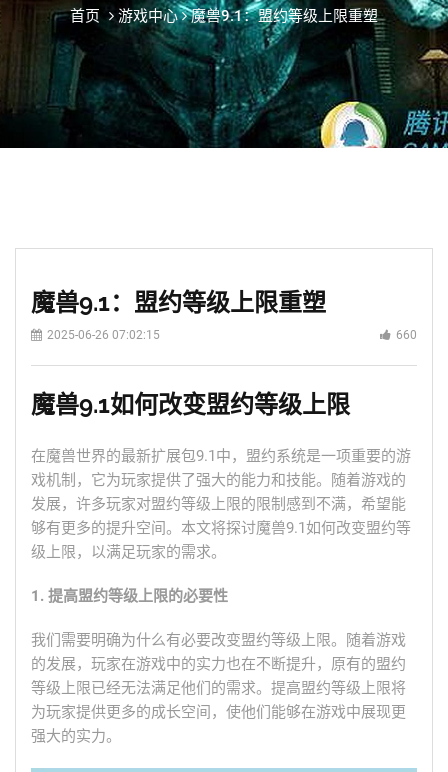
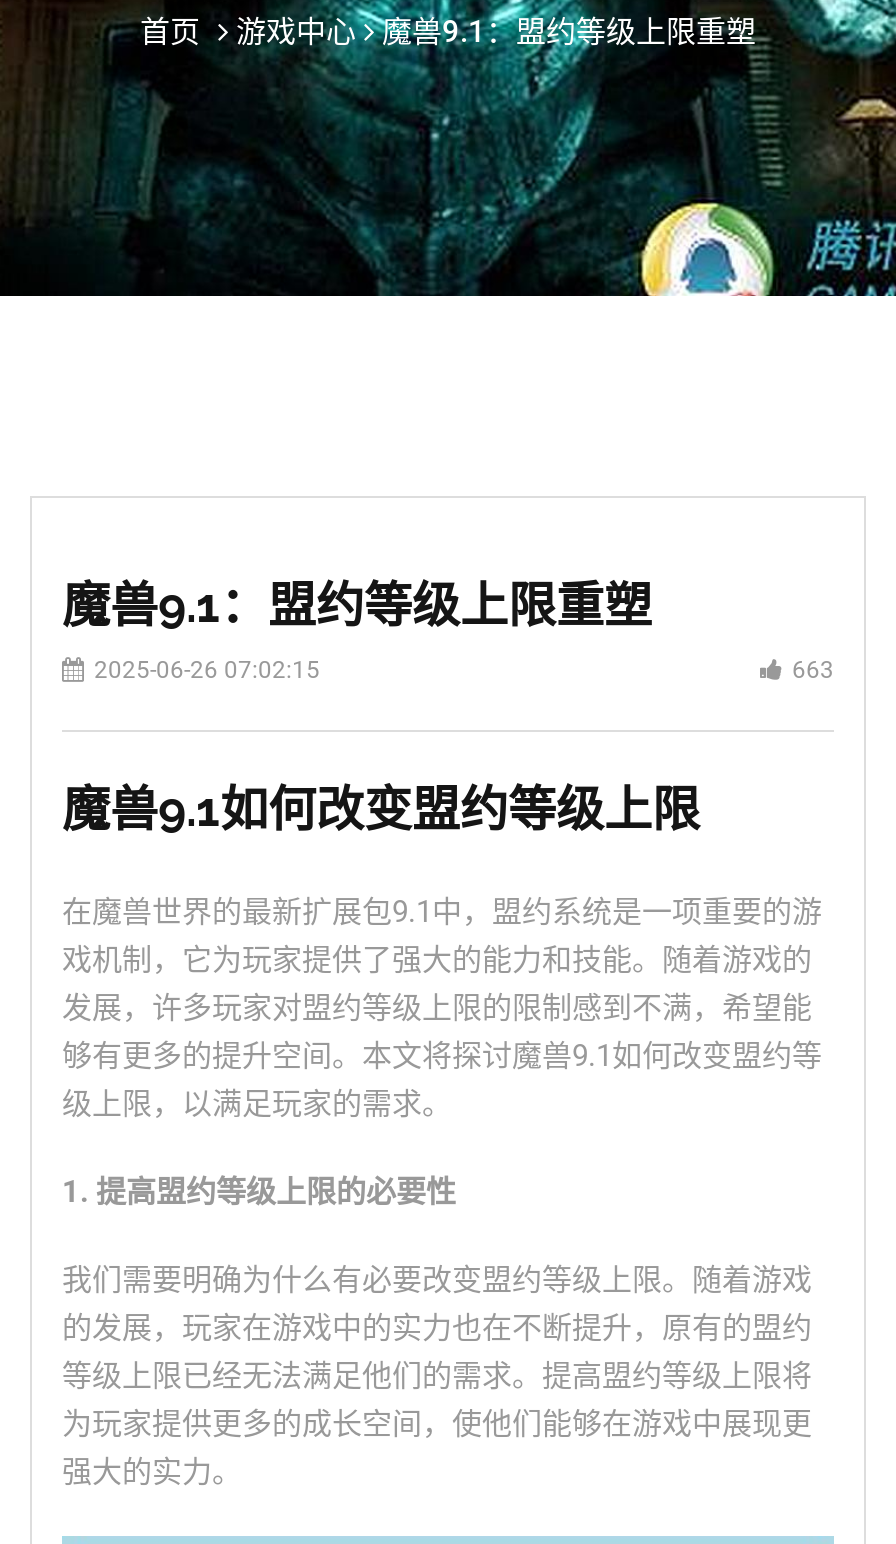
- 660
+ 663
